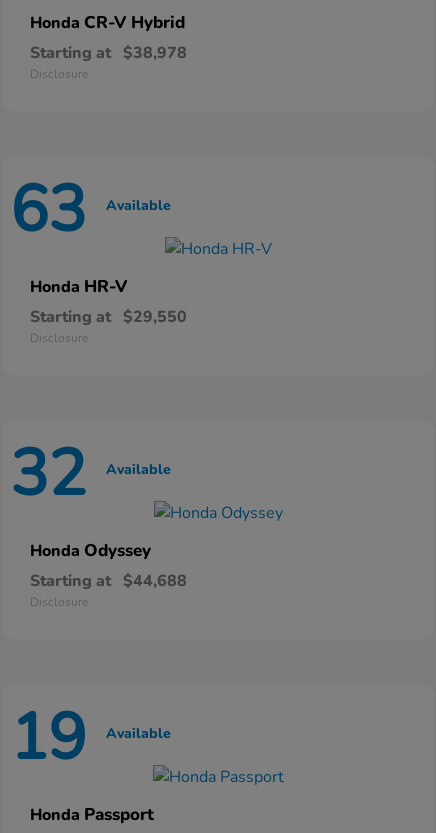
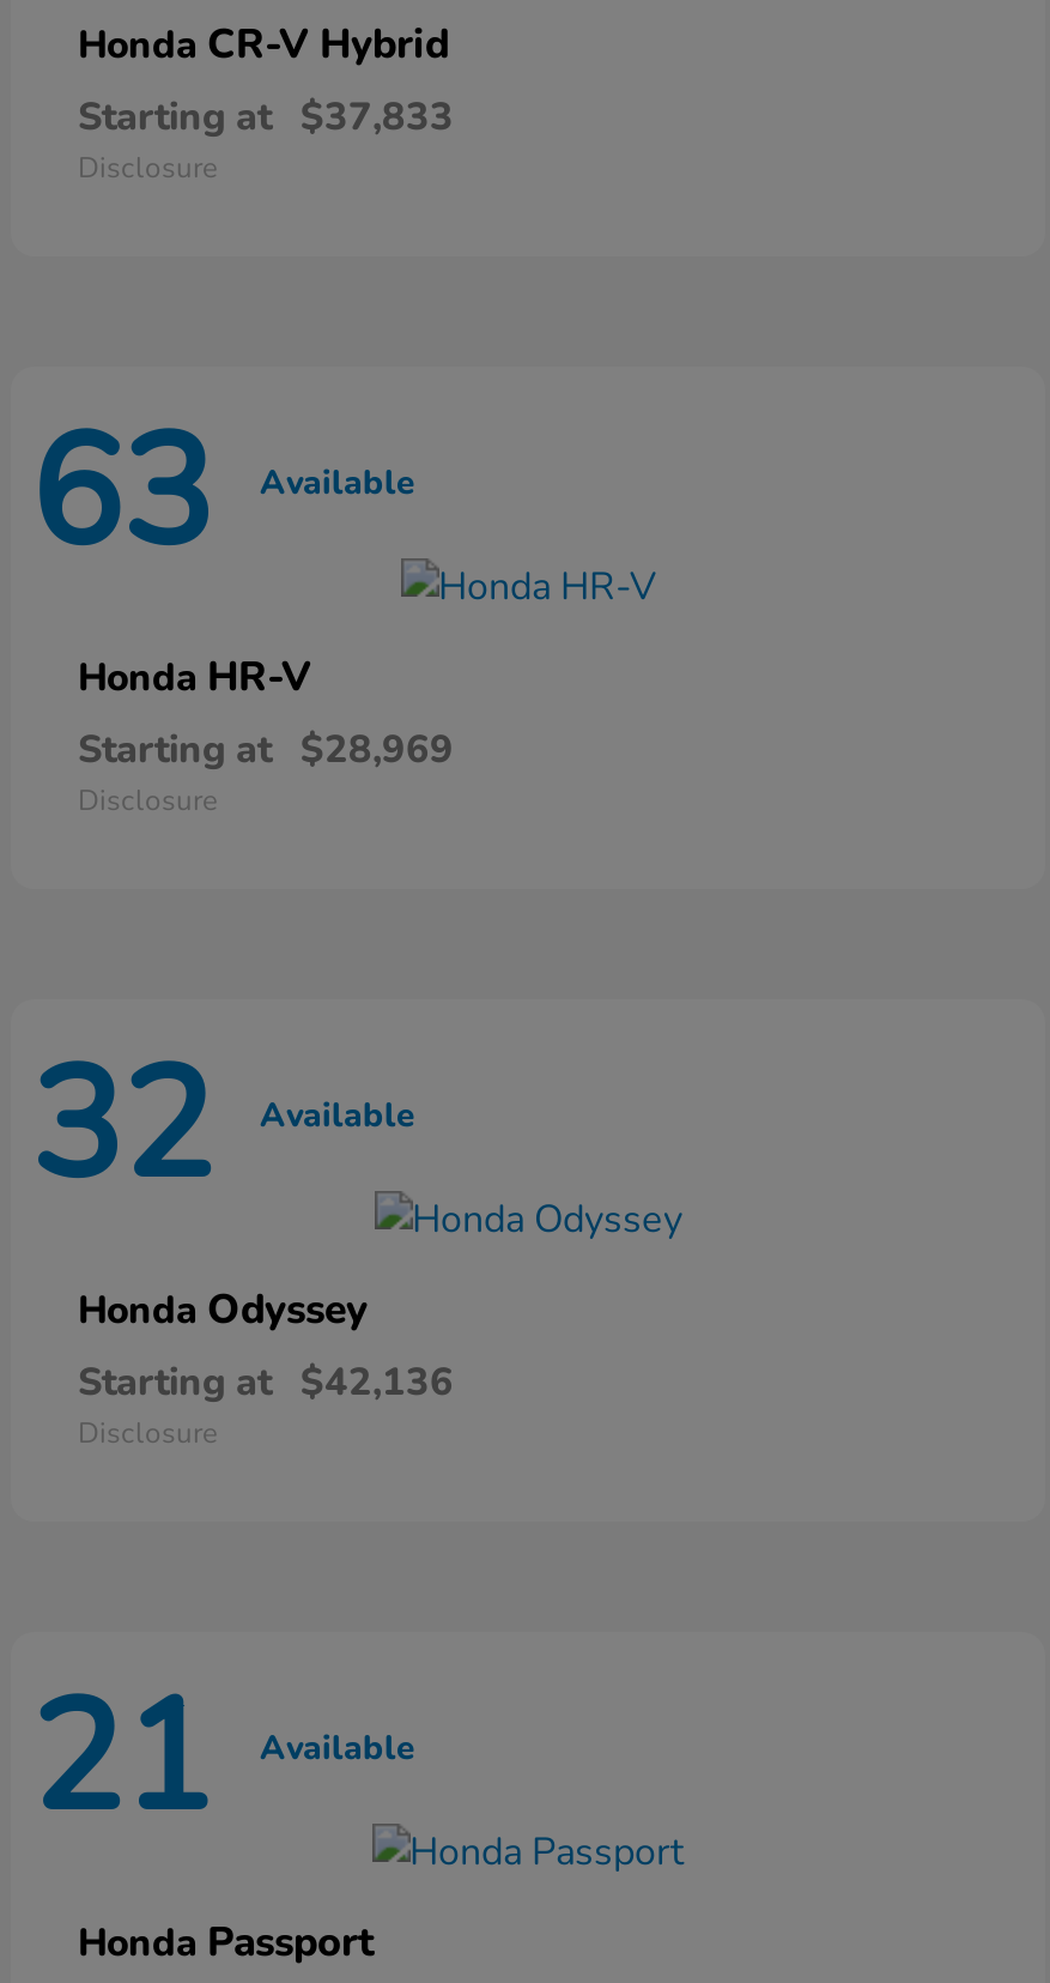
- Starting at $38,978
+ Starting at $37,833

- Starting at $29,550
+ Starting at $28,969

- Starting at $44,688
+ Starting at $42,136

- 19 Available
+ 21 Available
